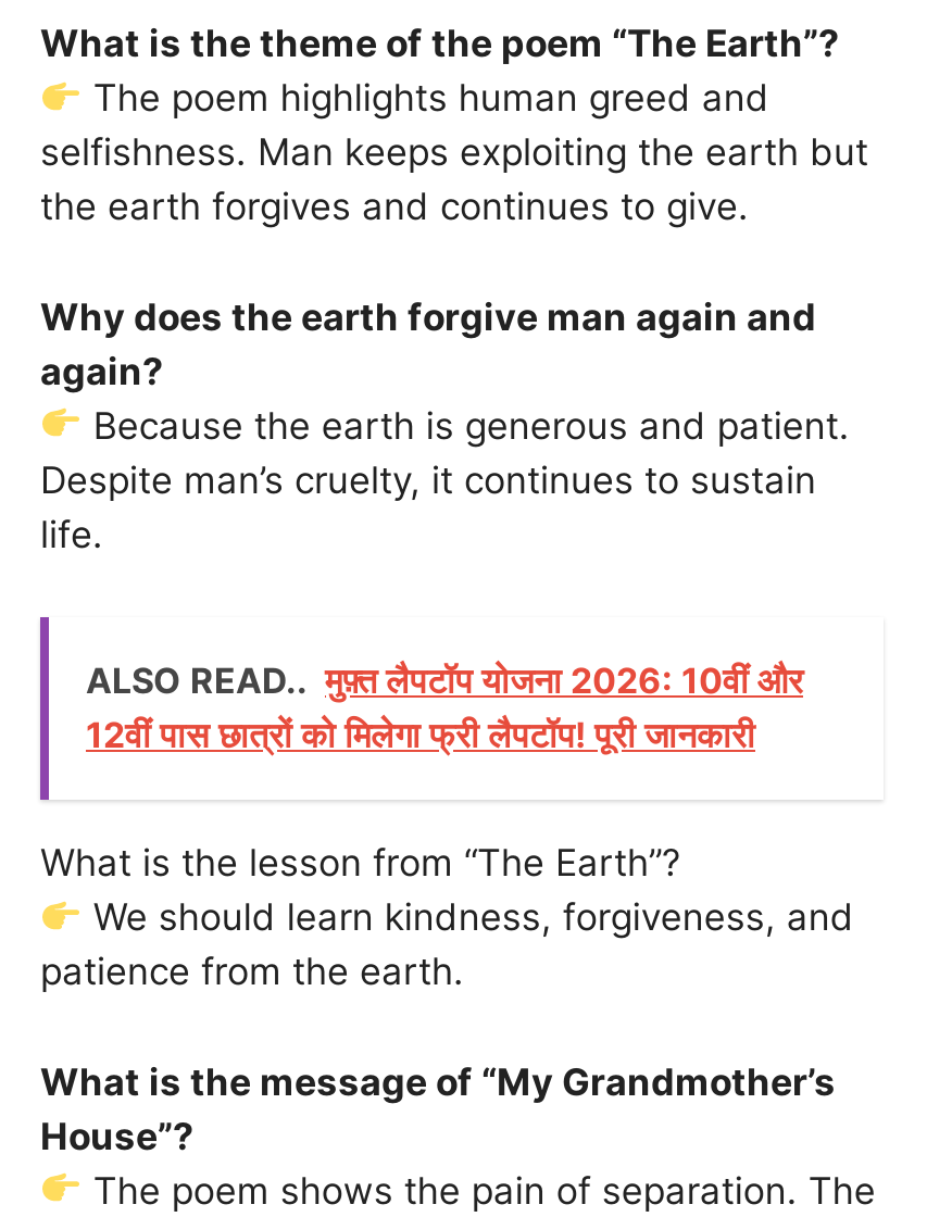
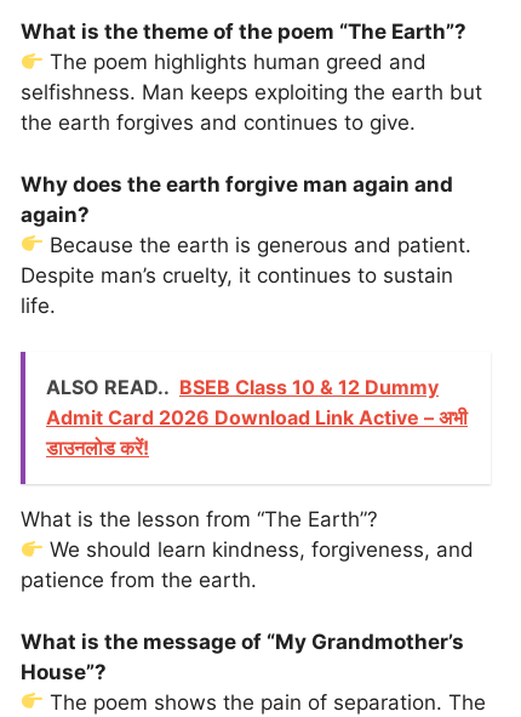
- ALSO READ.. मुफ़्त लैपटॉप योजना 2026: 10वीं और
- 12वीं पास छात्रों को मिलेगा फ्री लैपटॉप! पूरी जानकारी
+ ALSO READ.. BSEB Class 10 & 12 Dummy
+ Admit Card 2026 Download Link Active – अभी
+ डाउनलोड करें!
